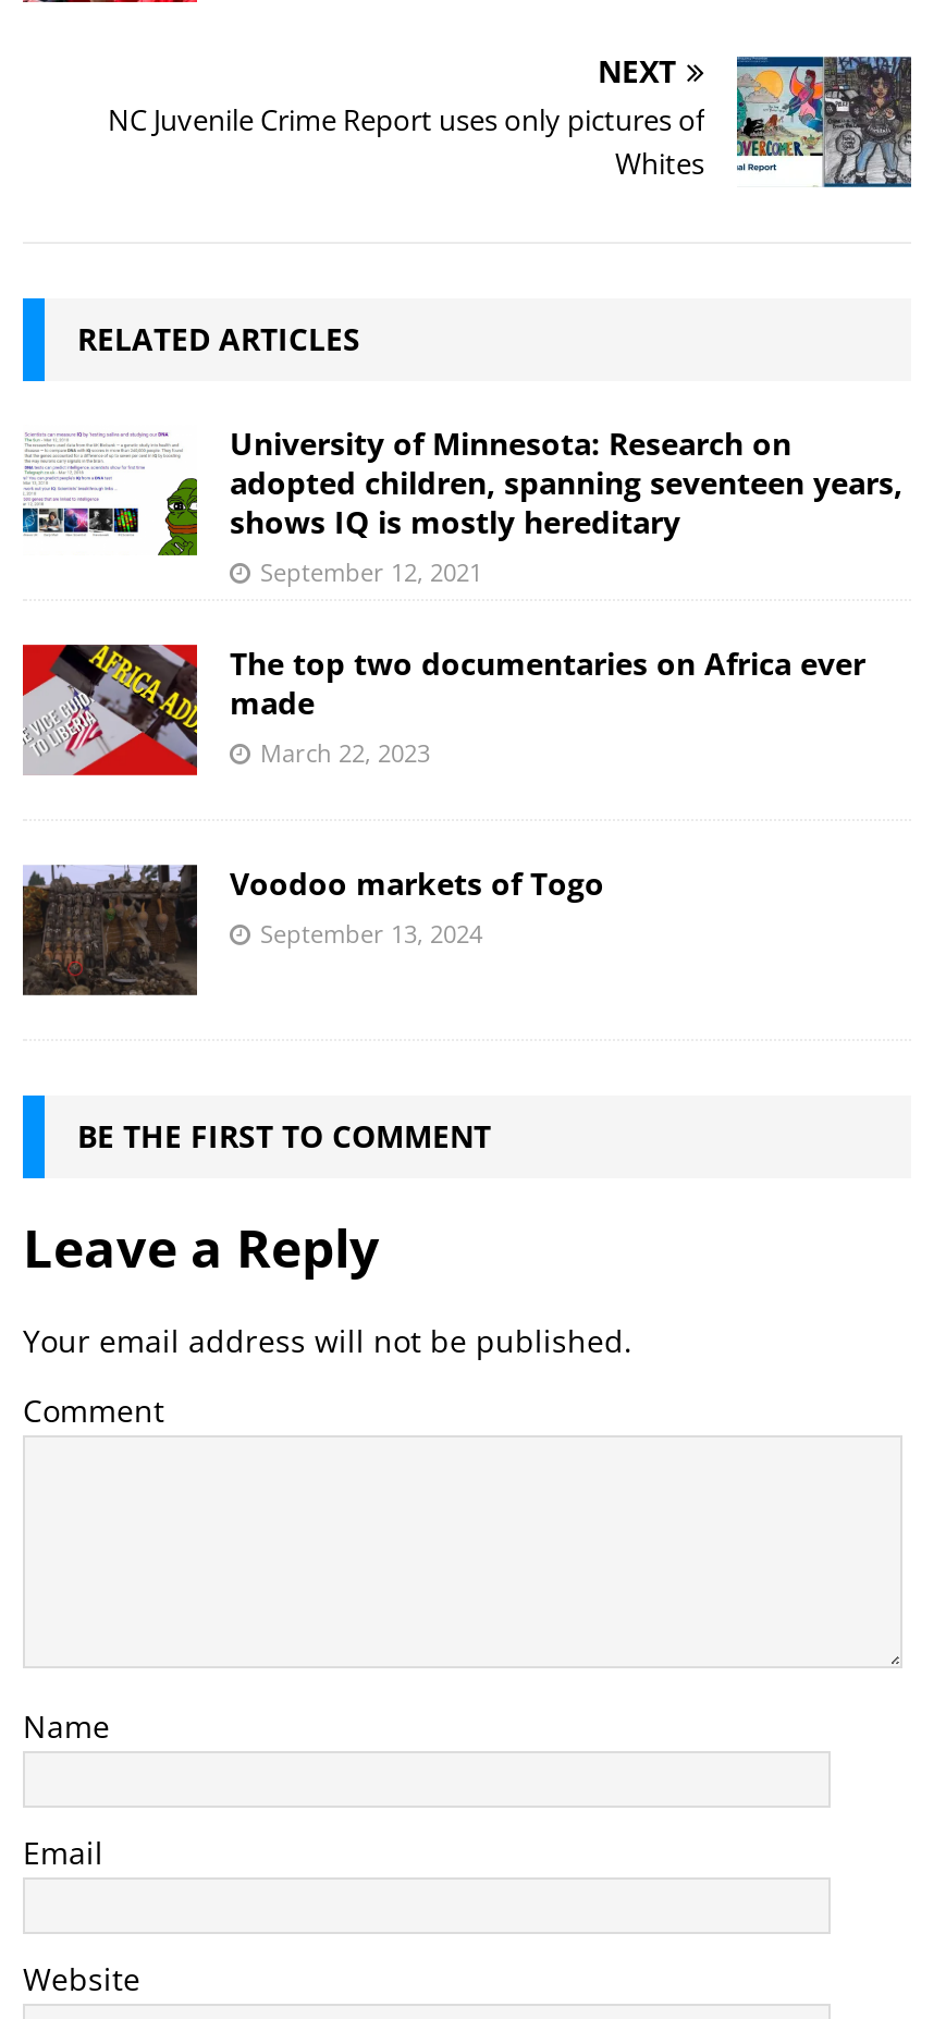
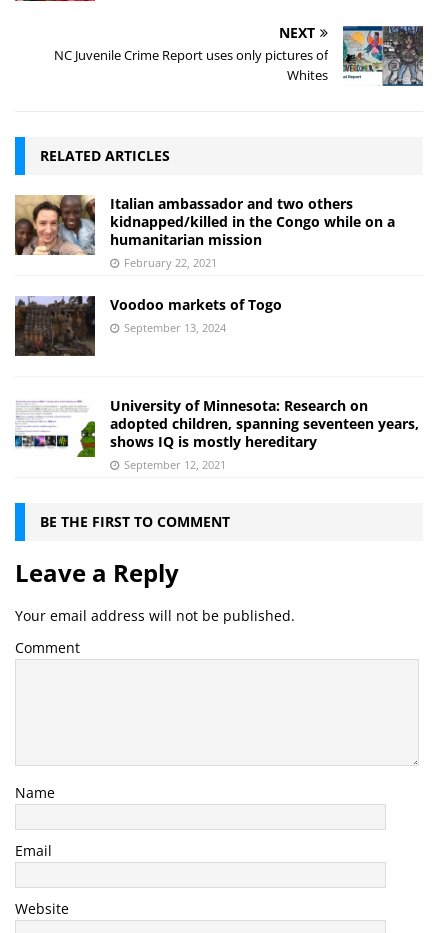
+ [image]
+ Italian ambassador and two others
+ kidnapped/killed in the Congo while on a
+ humanitarian mission
+ February 22, 2021

moved down: [image] | University of Minnesota: Research on | adopted children, spanning seventeen years, | shows IQ is mostly hereditary | September 12, 2021

- [image]
- The top two documentaries on Africa ever
- made
- March 22, 2023

moved up: [image] | Voodoo markets of Togo | September 13, 2024
